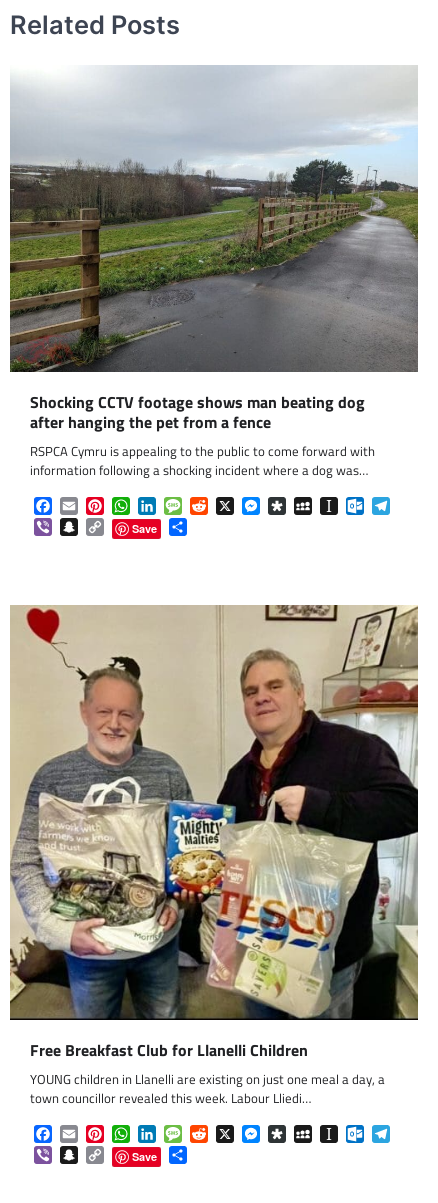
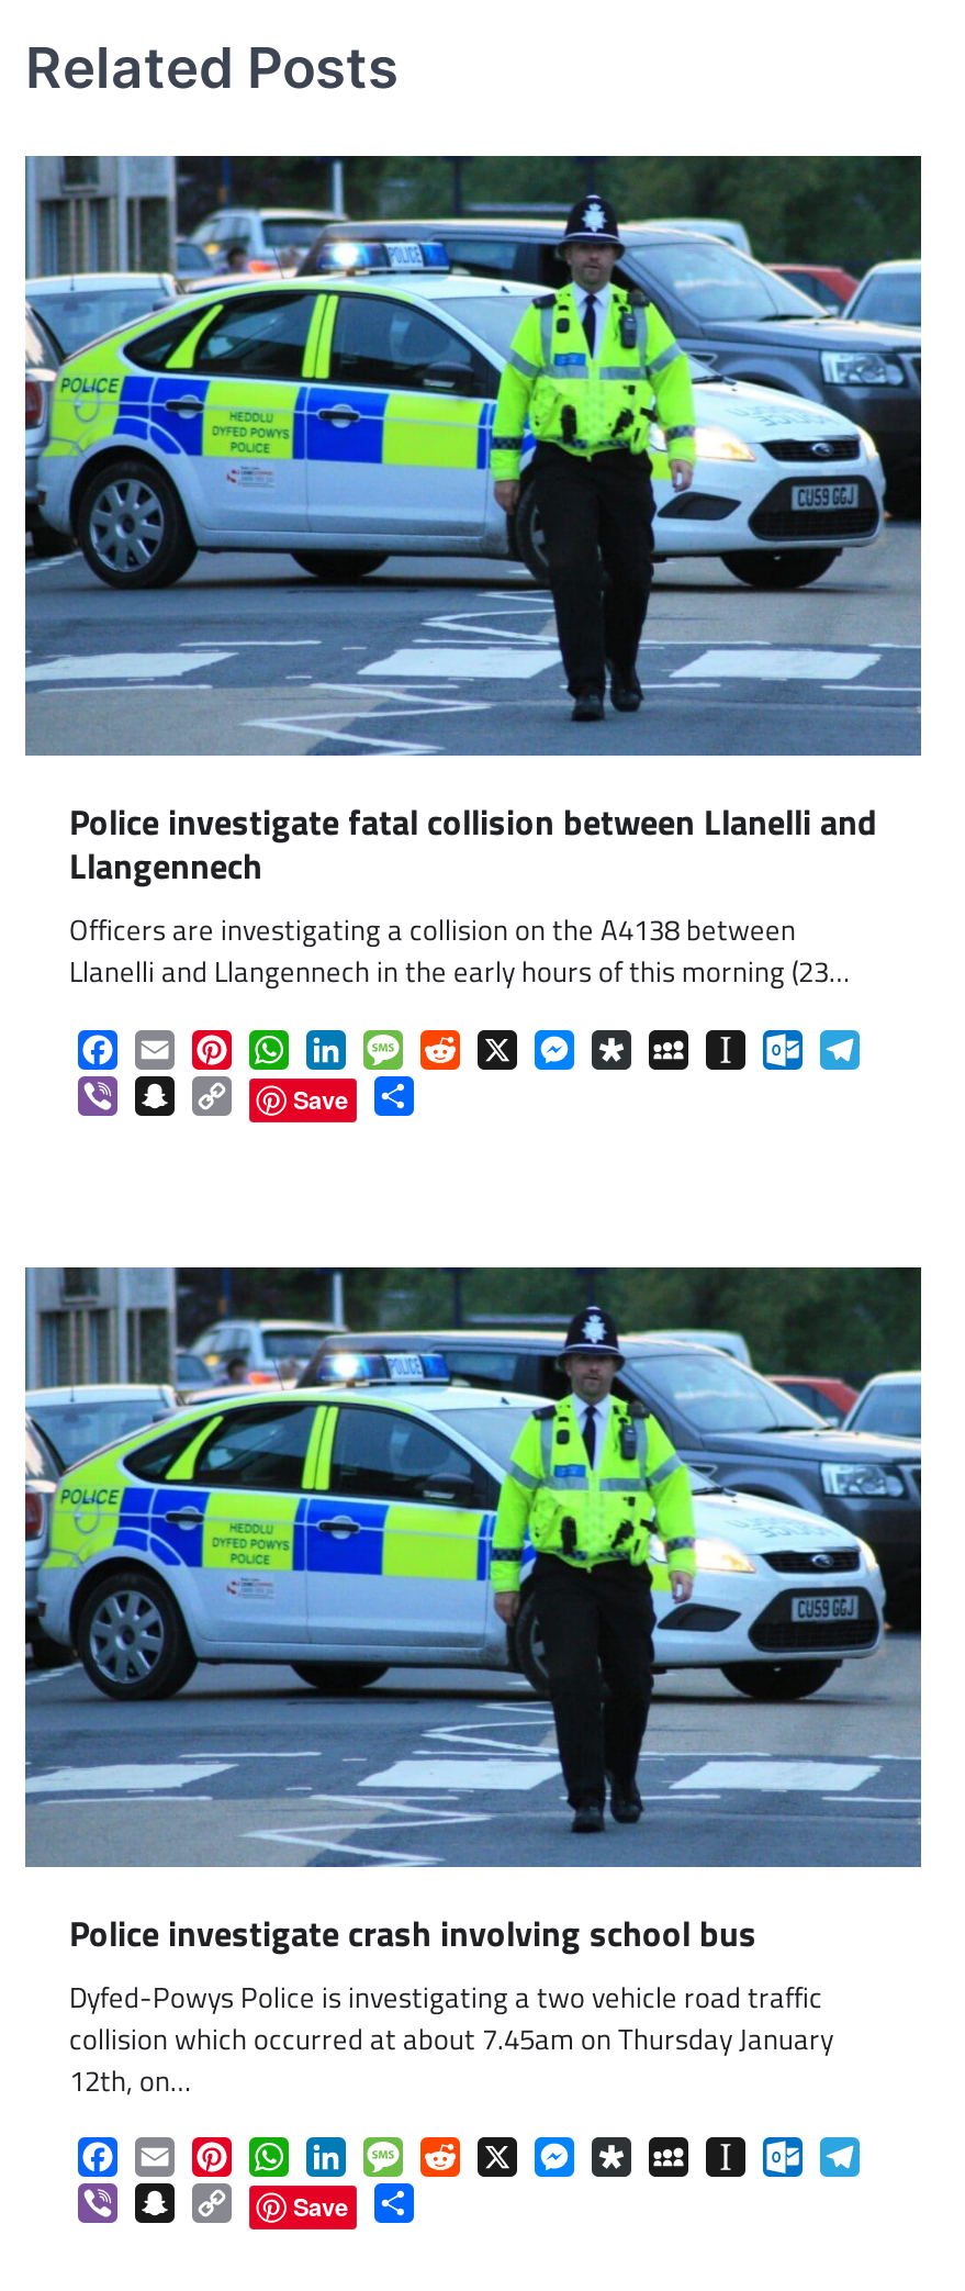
- [image]
- Shocking CCTV footage shows man beating dog
- after hanging the pet from a fence
- RSPCA Cymru is appealing to the public to come forward with
- information following a shocking incident where a dog was…
+ [image]
+ Police investigate fatal collision between Llanelli and
+ Llangennech
+ Officers are investigating a collision on the A4138 between
+ Llanelli and Llangennech in the early hours of this morning (23…

- [image]
- Free Breakfast Club for Llanelli Children
- YOUNG children in Llanelli are existing on just one meal a day, a
- town councillor revealed this week. Labour Lliedi…
+ [image]
+ Police investigate crash involving school bus
+ Dyfed-Powys Police is investigating a two vehicle road traffic
+ collision which occurred at about 7.45am on Thursday January
+ 12th, on…
